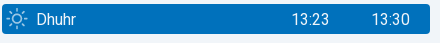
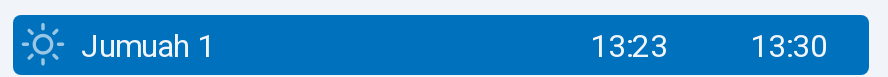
- Dhuhr
+ Jumuah 1
